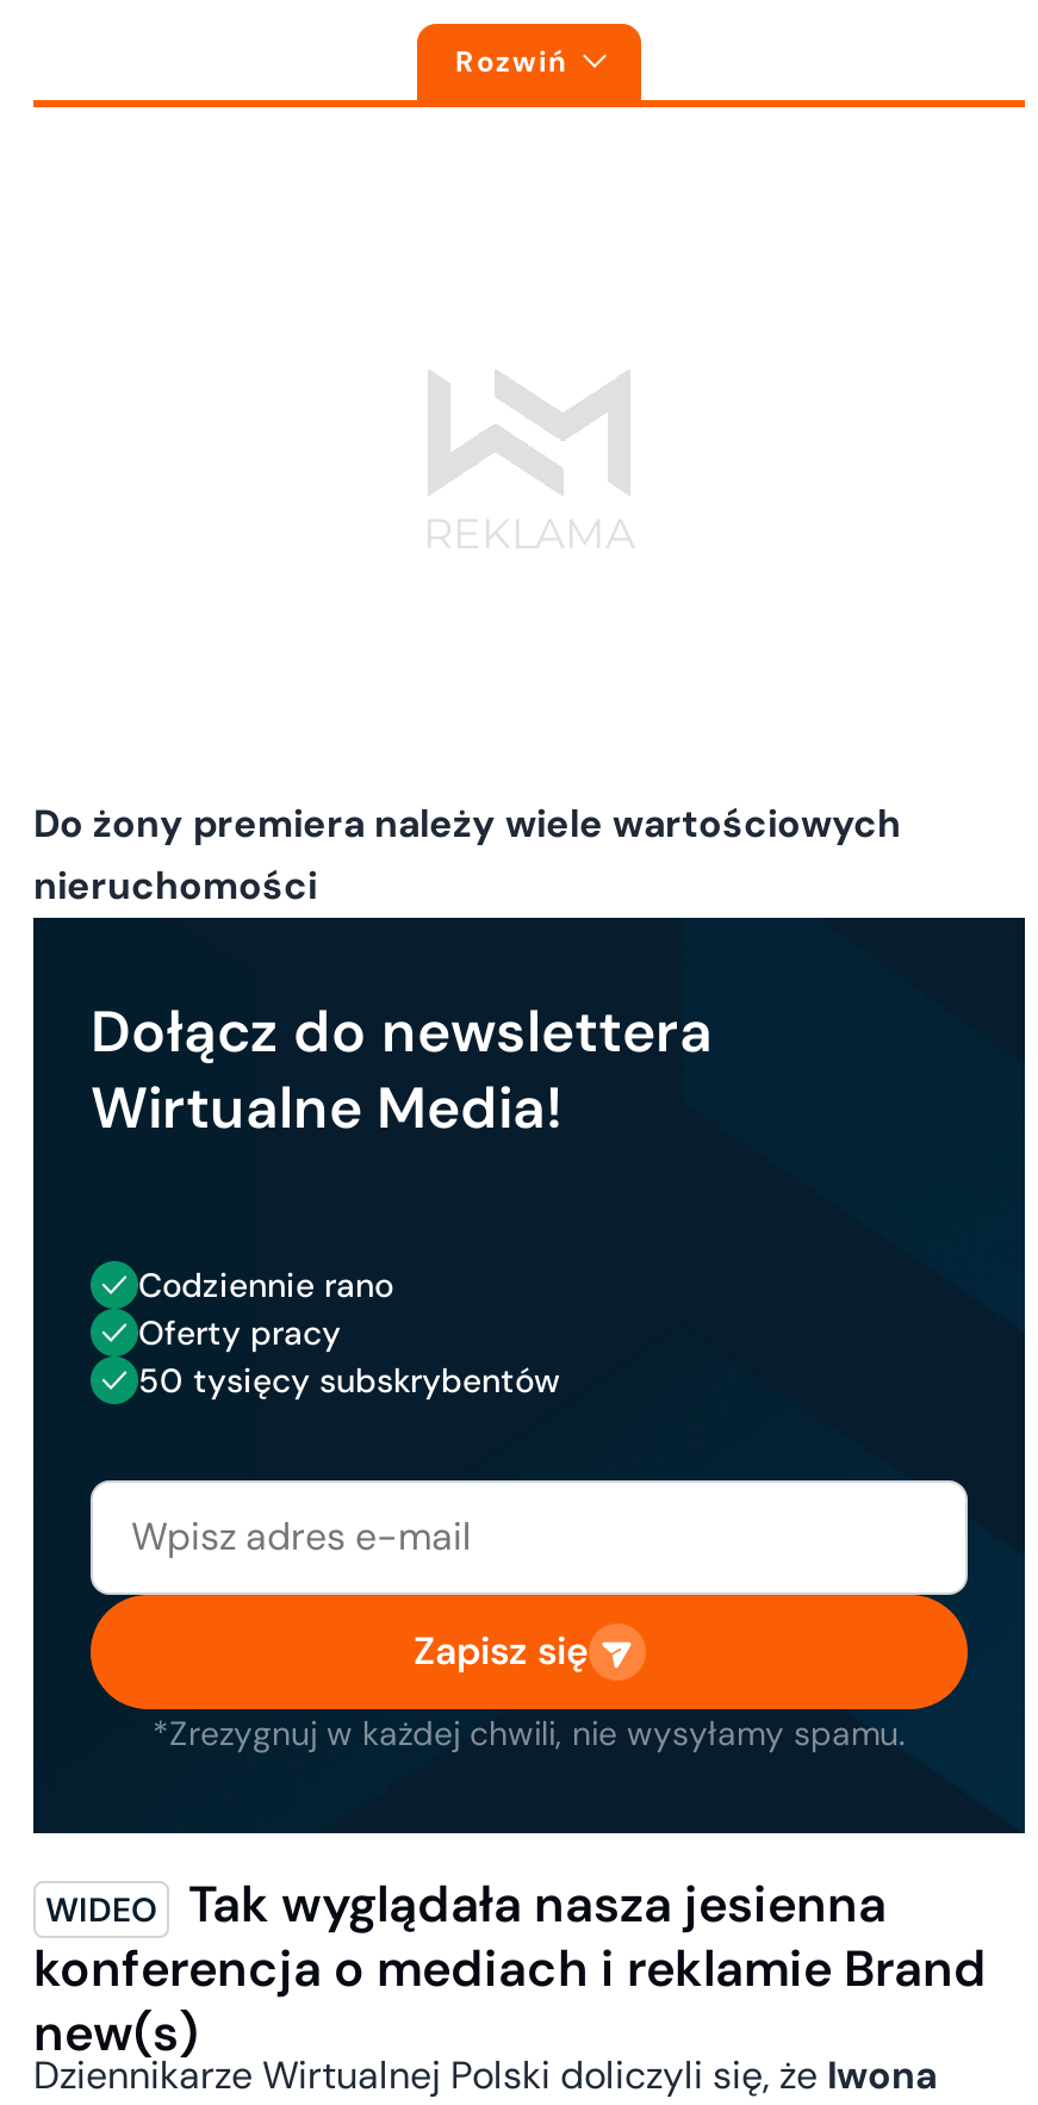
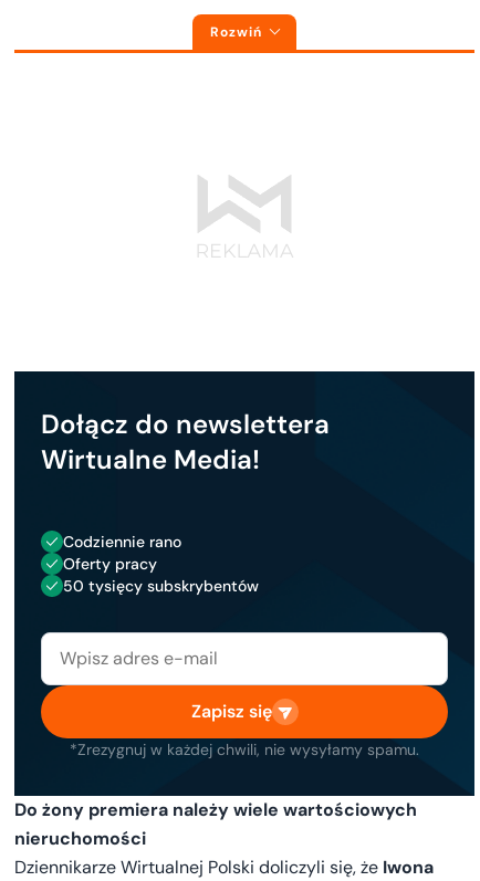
moved down: Do żony premiera należy wiele wartościowych | nieruchomości

- Tak wyglądała nasza jesienna
- konferencja o mediach i reklamie Brand
- new(s)
